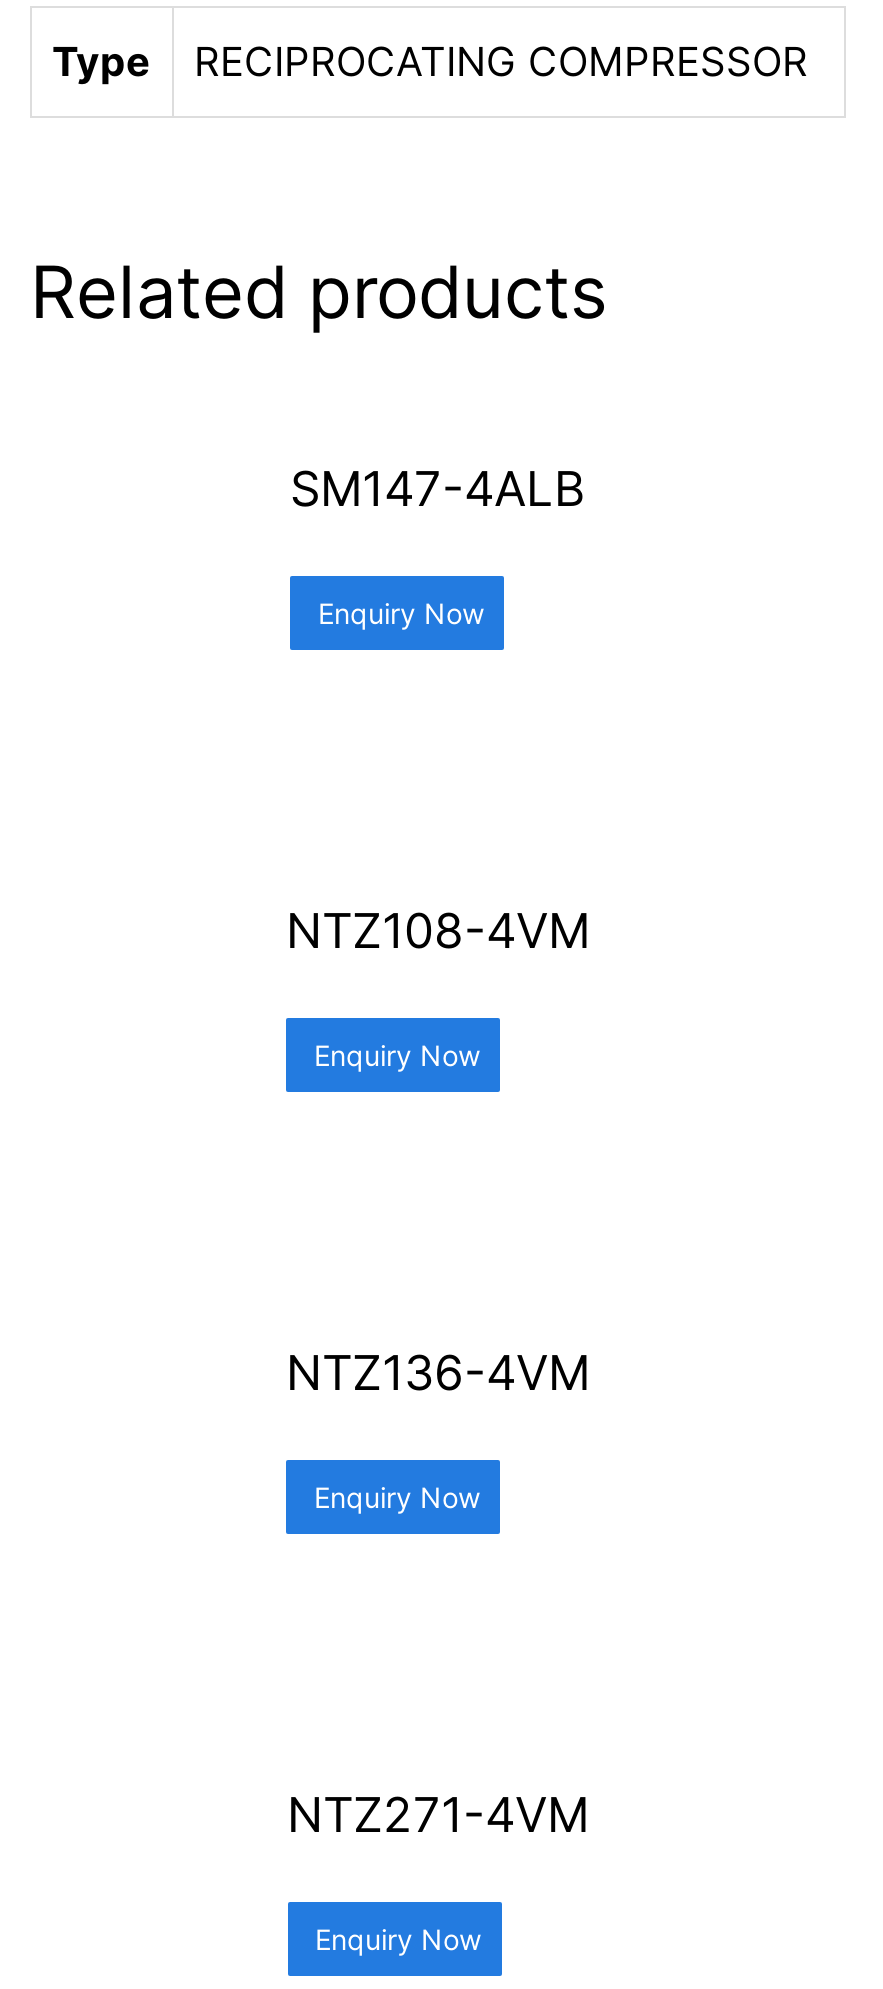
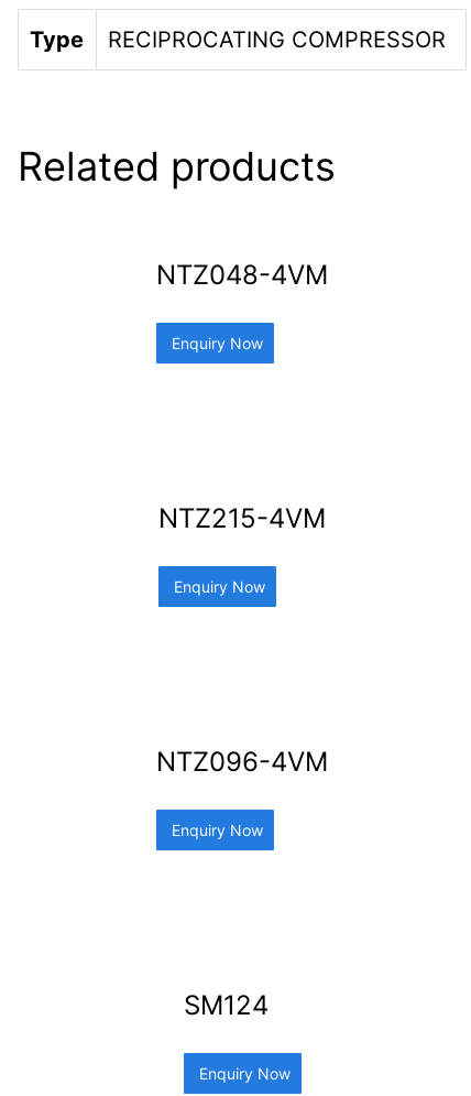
- SM147-4ALB
+ NTZ048-4VM

- NTZ108-4VM
+ NTZ215-4VM

- NTZ136-4VM
+ NTZ096-4VM

- NTZ271-4VM
+ SM124
